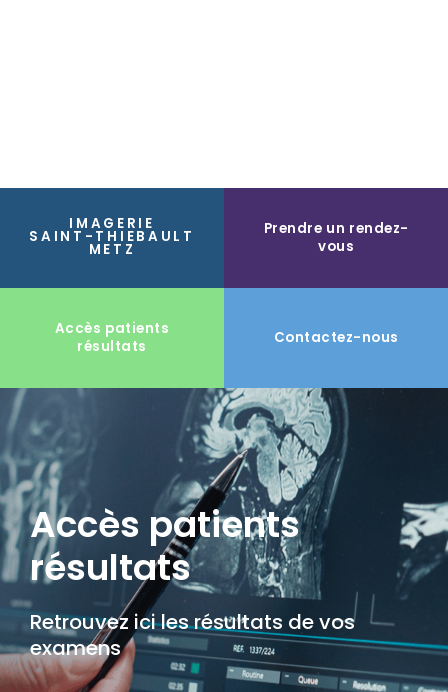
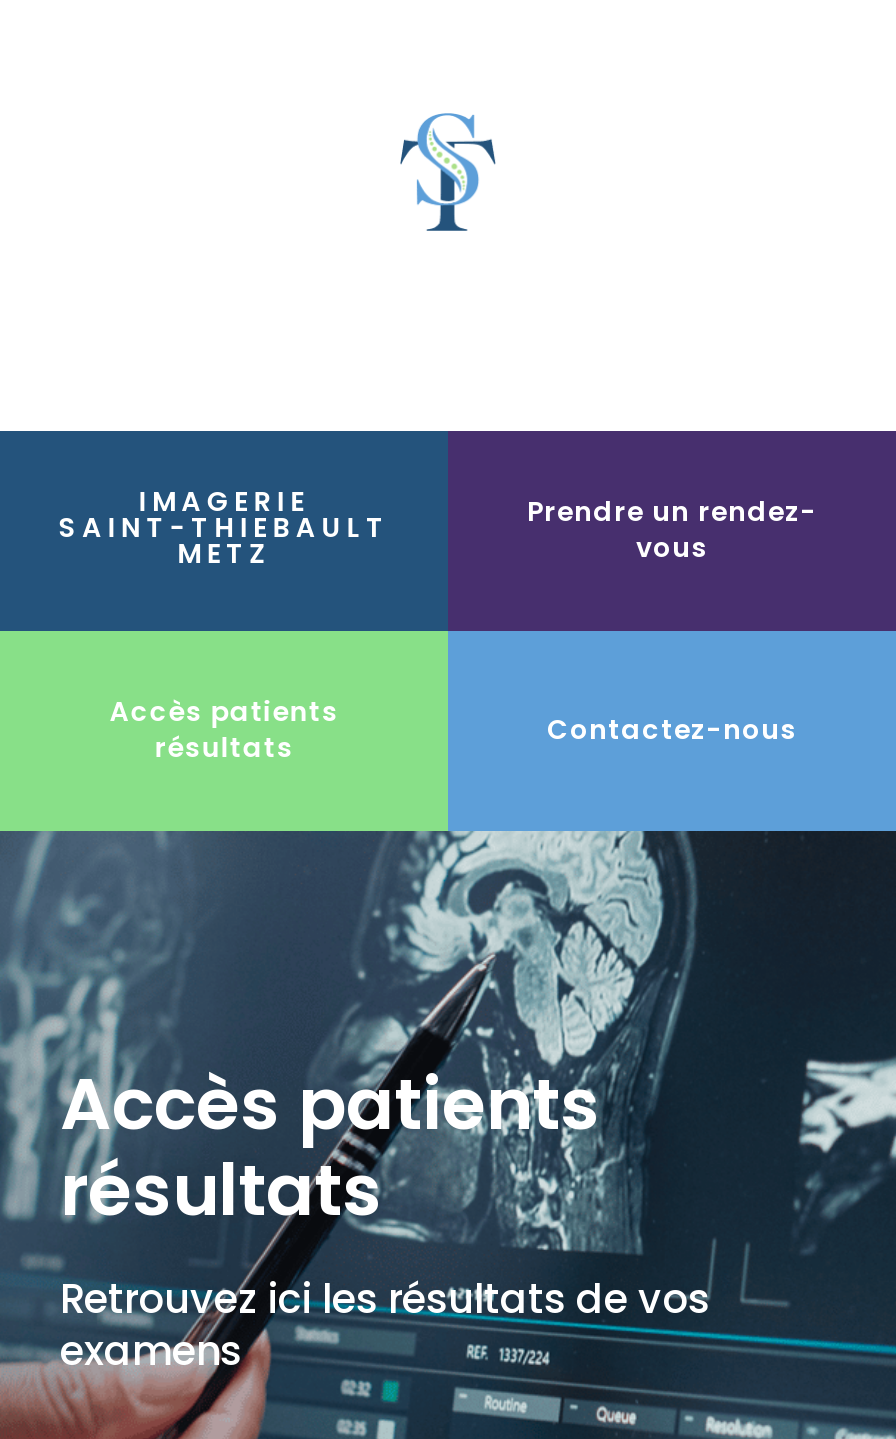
+ [image]
